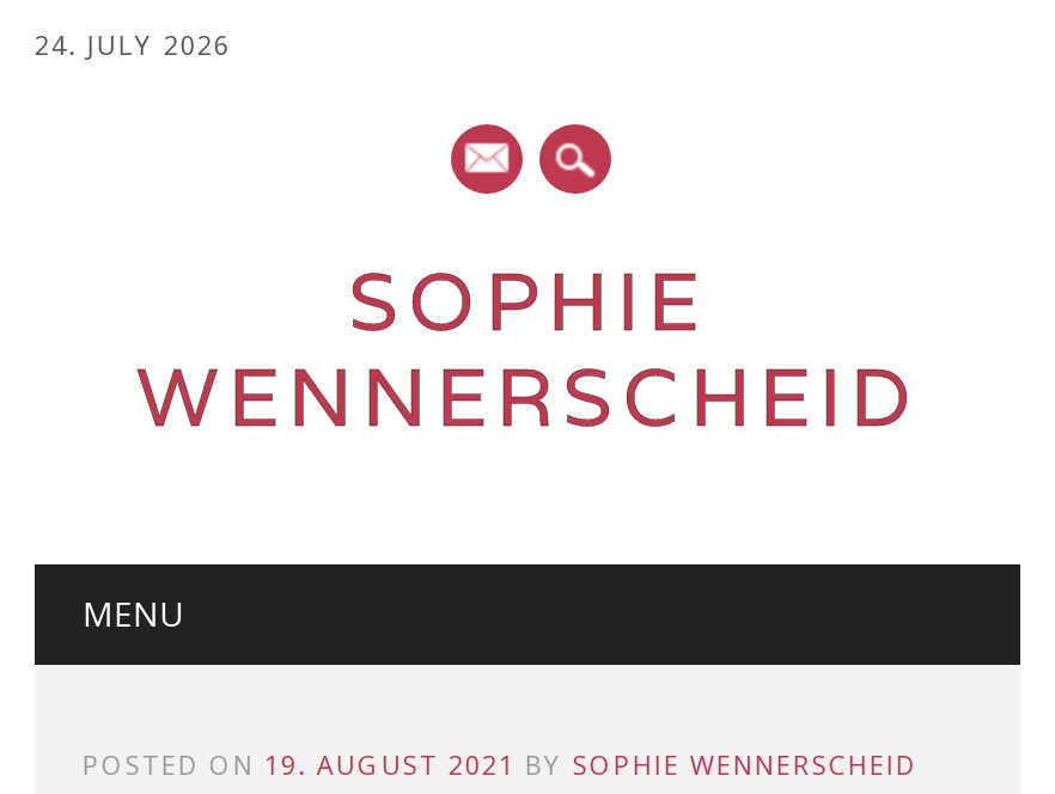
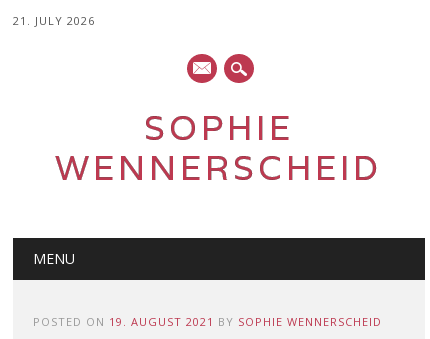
- 24. JULY 2026
+ 21. JULY 2026
